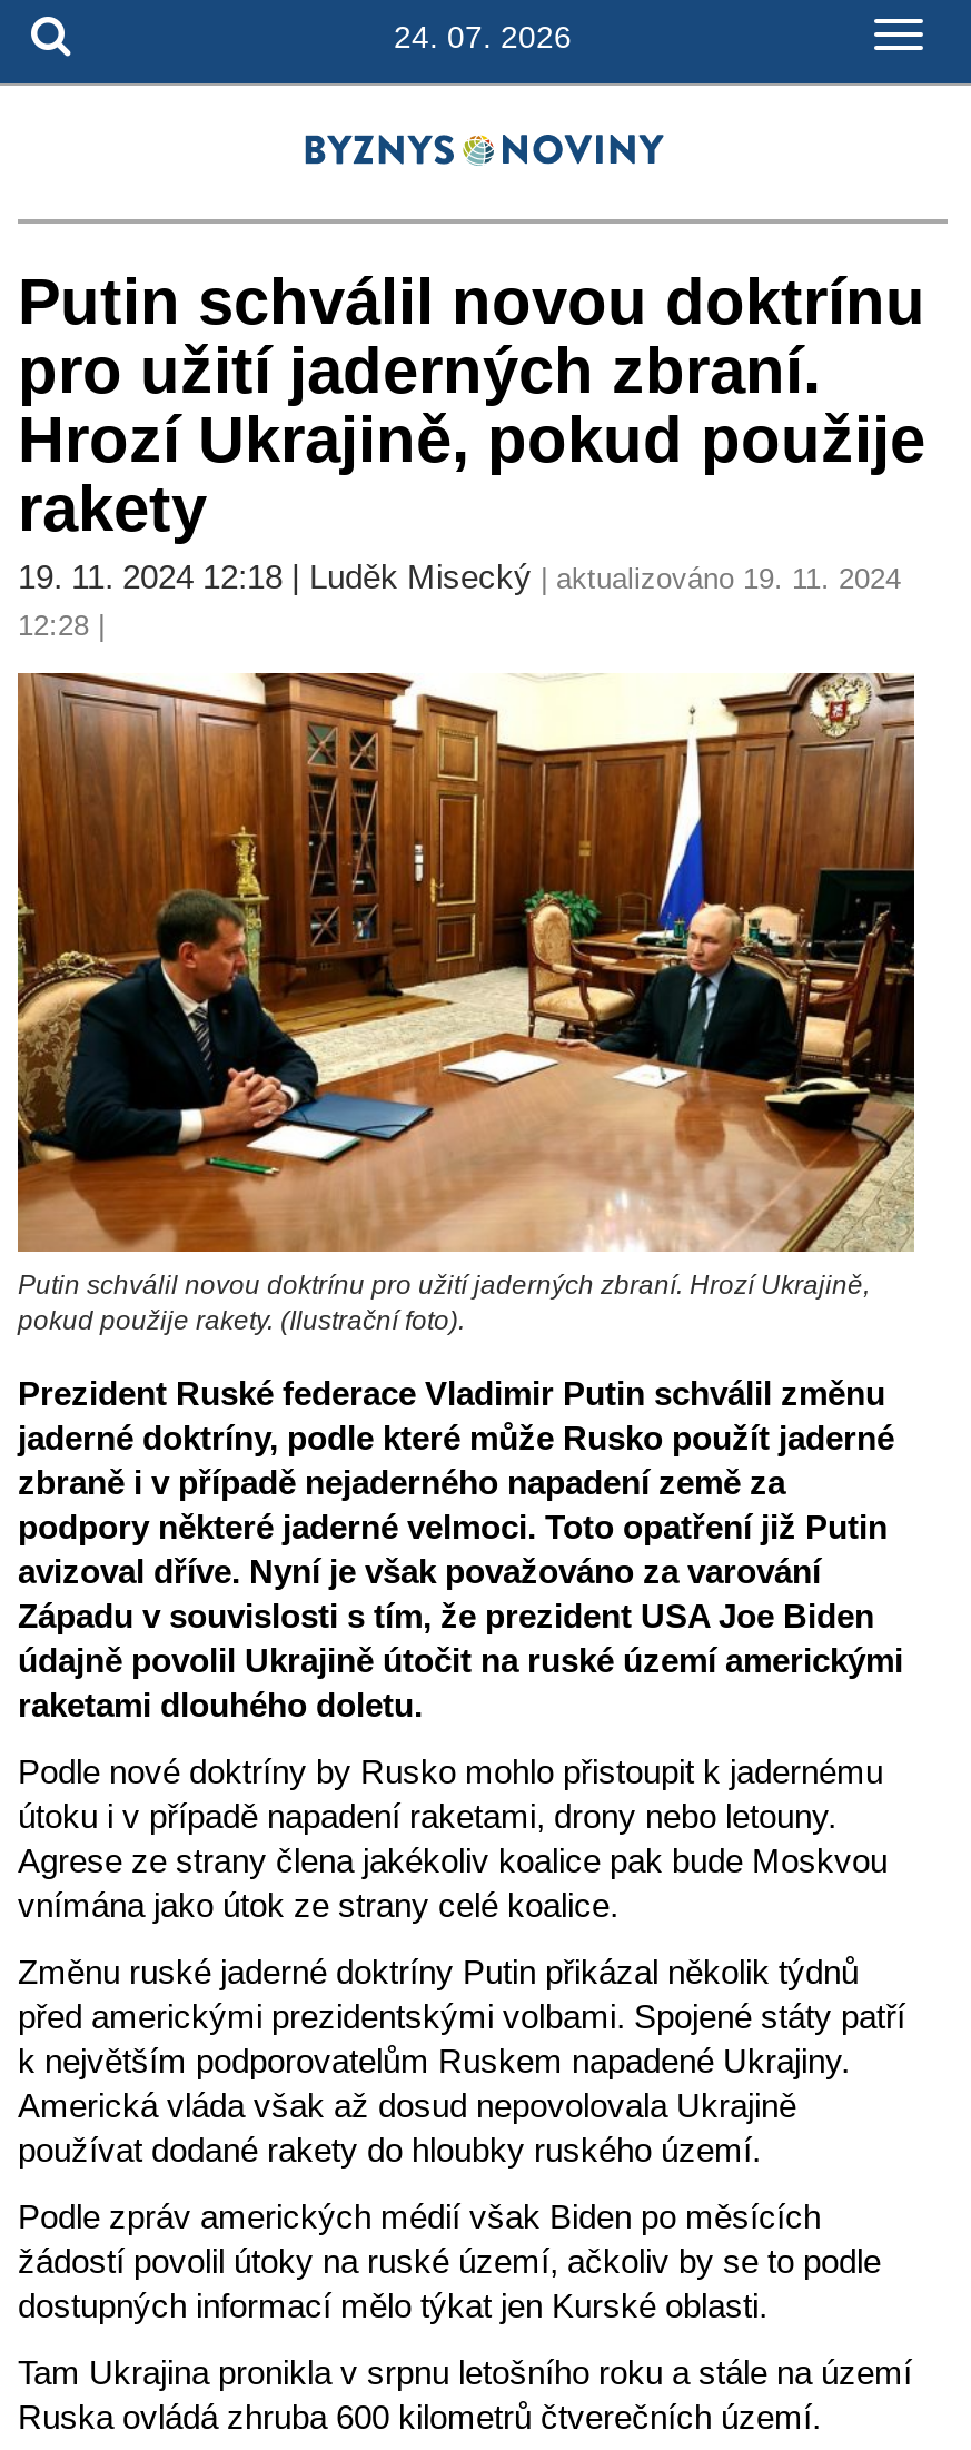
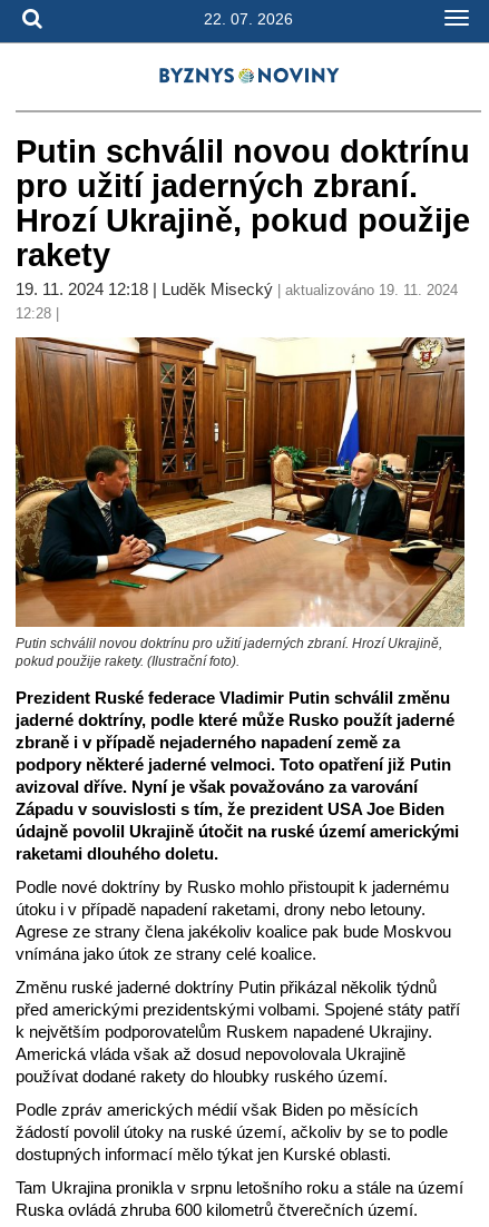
- 24. 07. 2026
+ 22. 07. 2026
